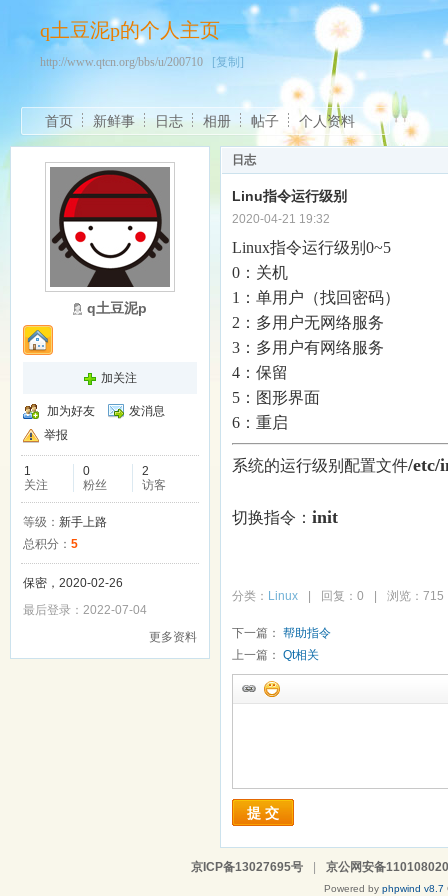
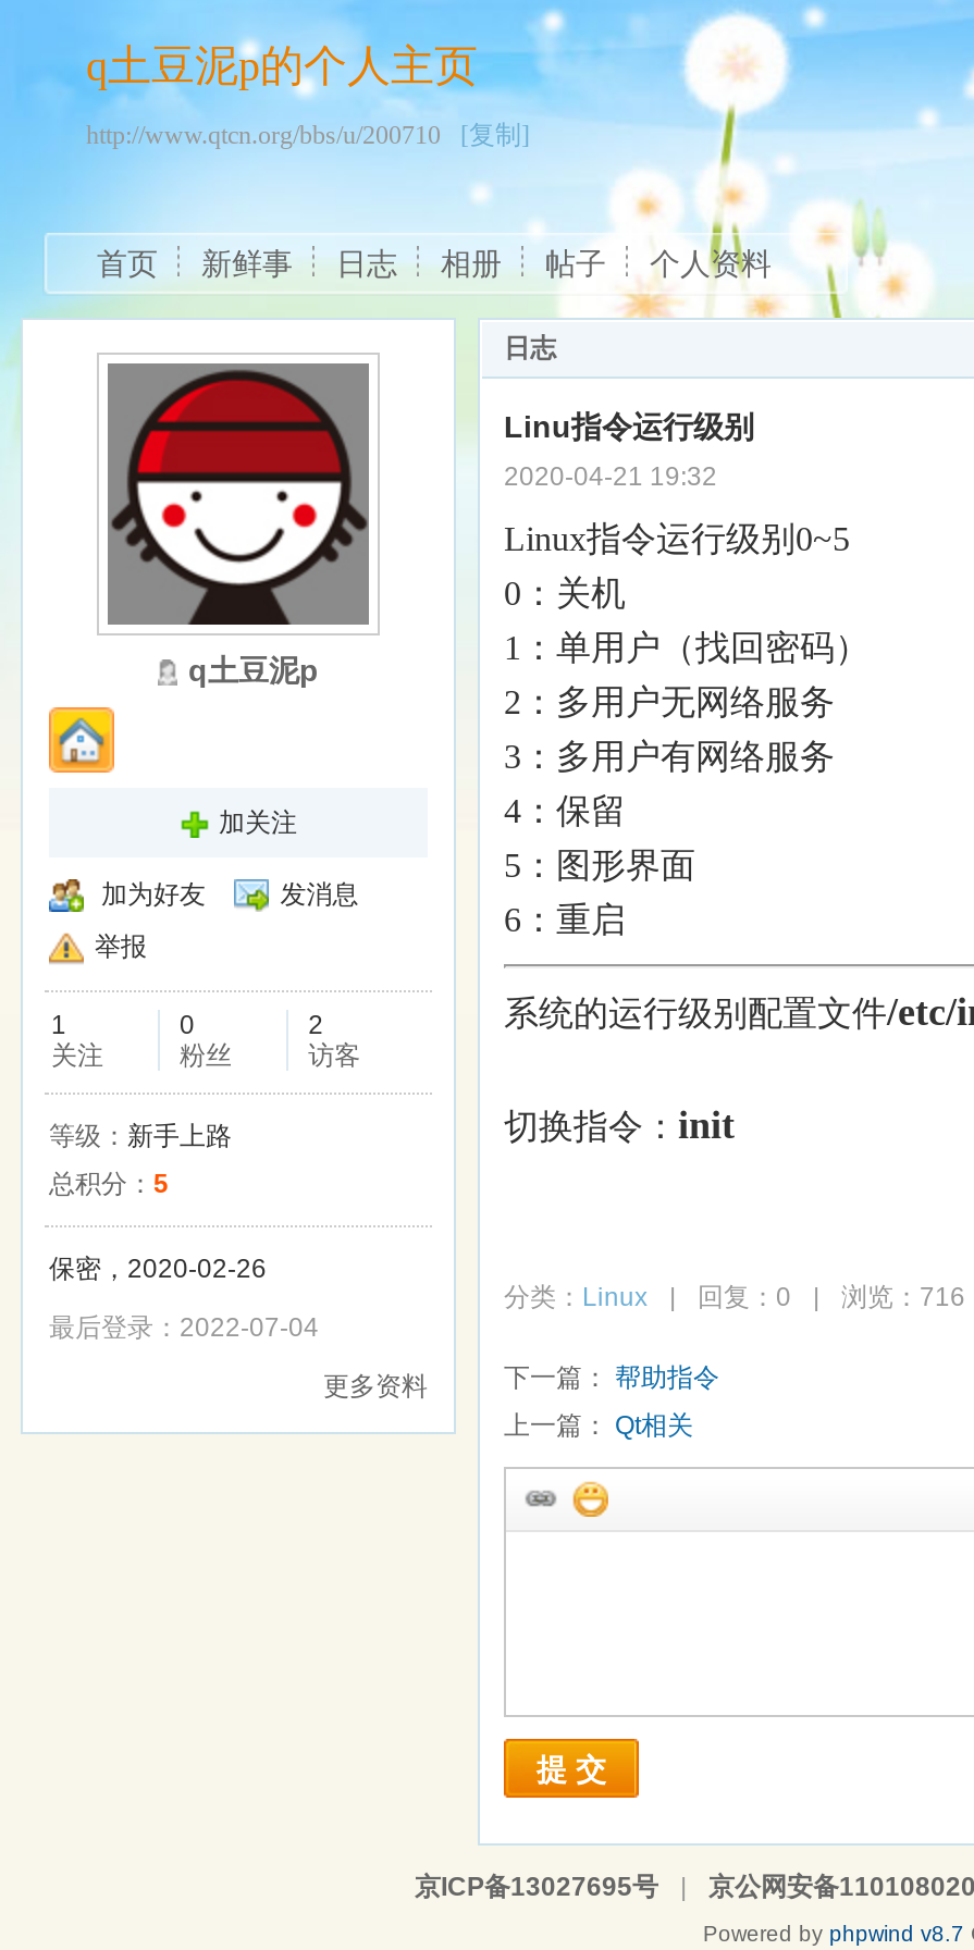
- 浏览：715
+ 浏览：716
